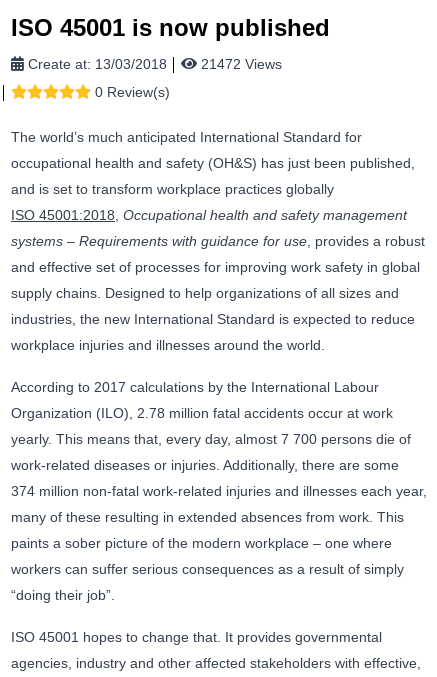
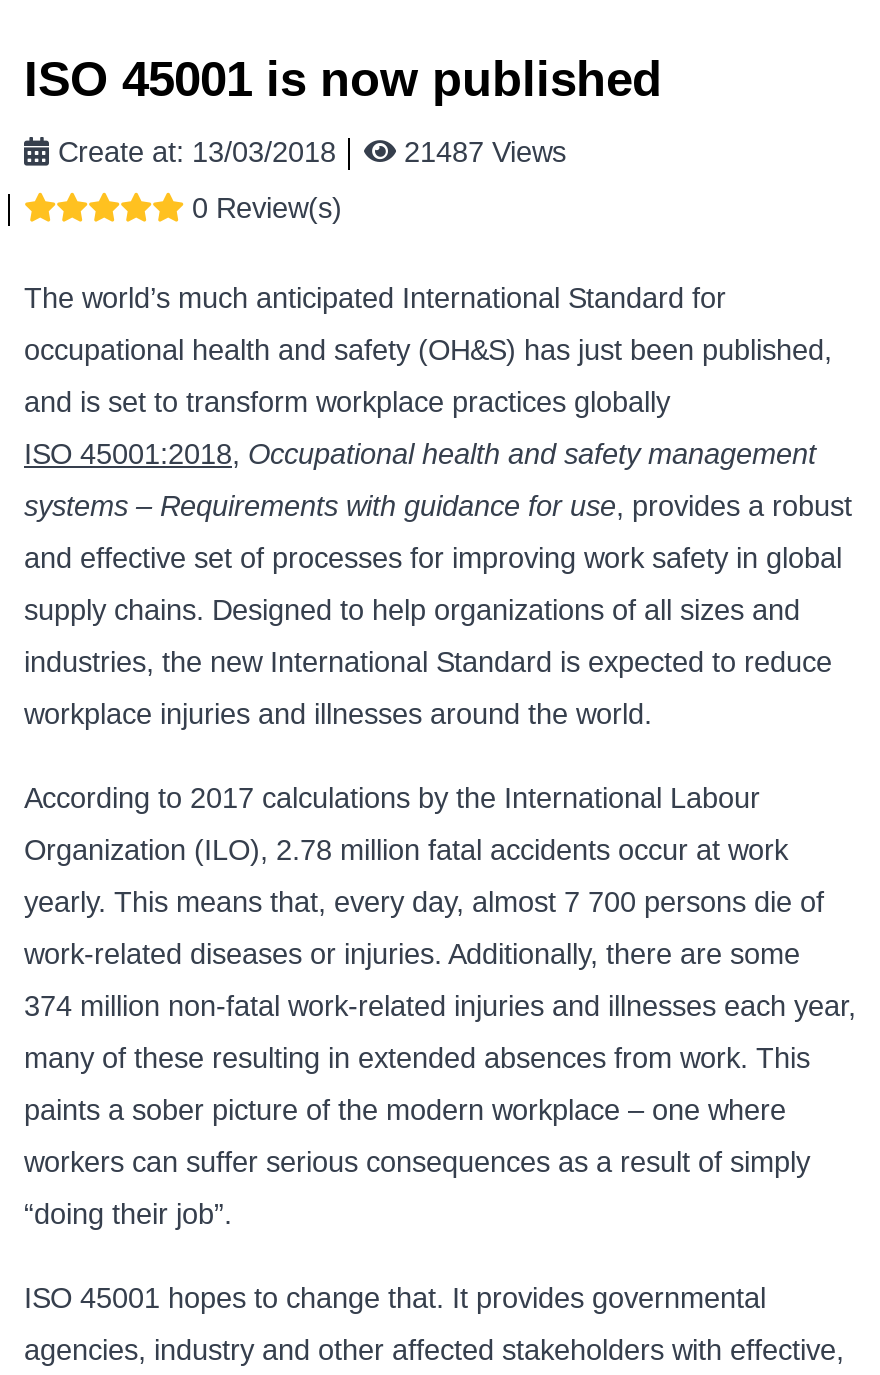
- Create at: 13/03/2018 21472 Views
+ Create at: 13/03/2018 21487 Views
